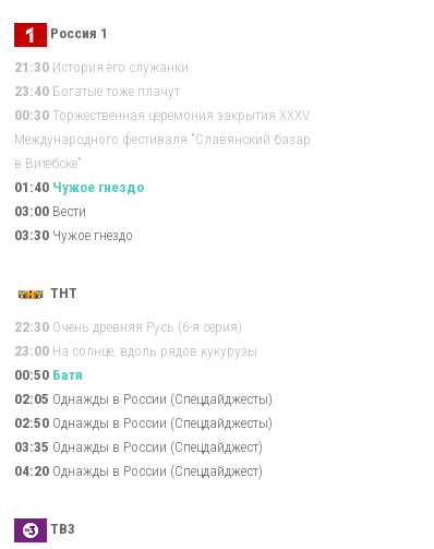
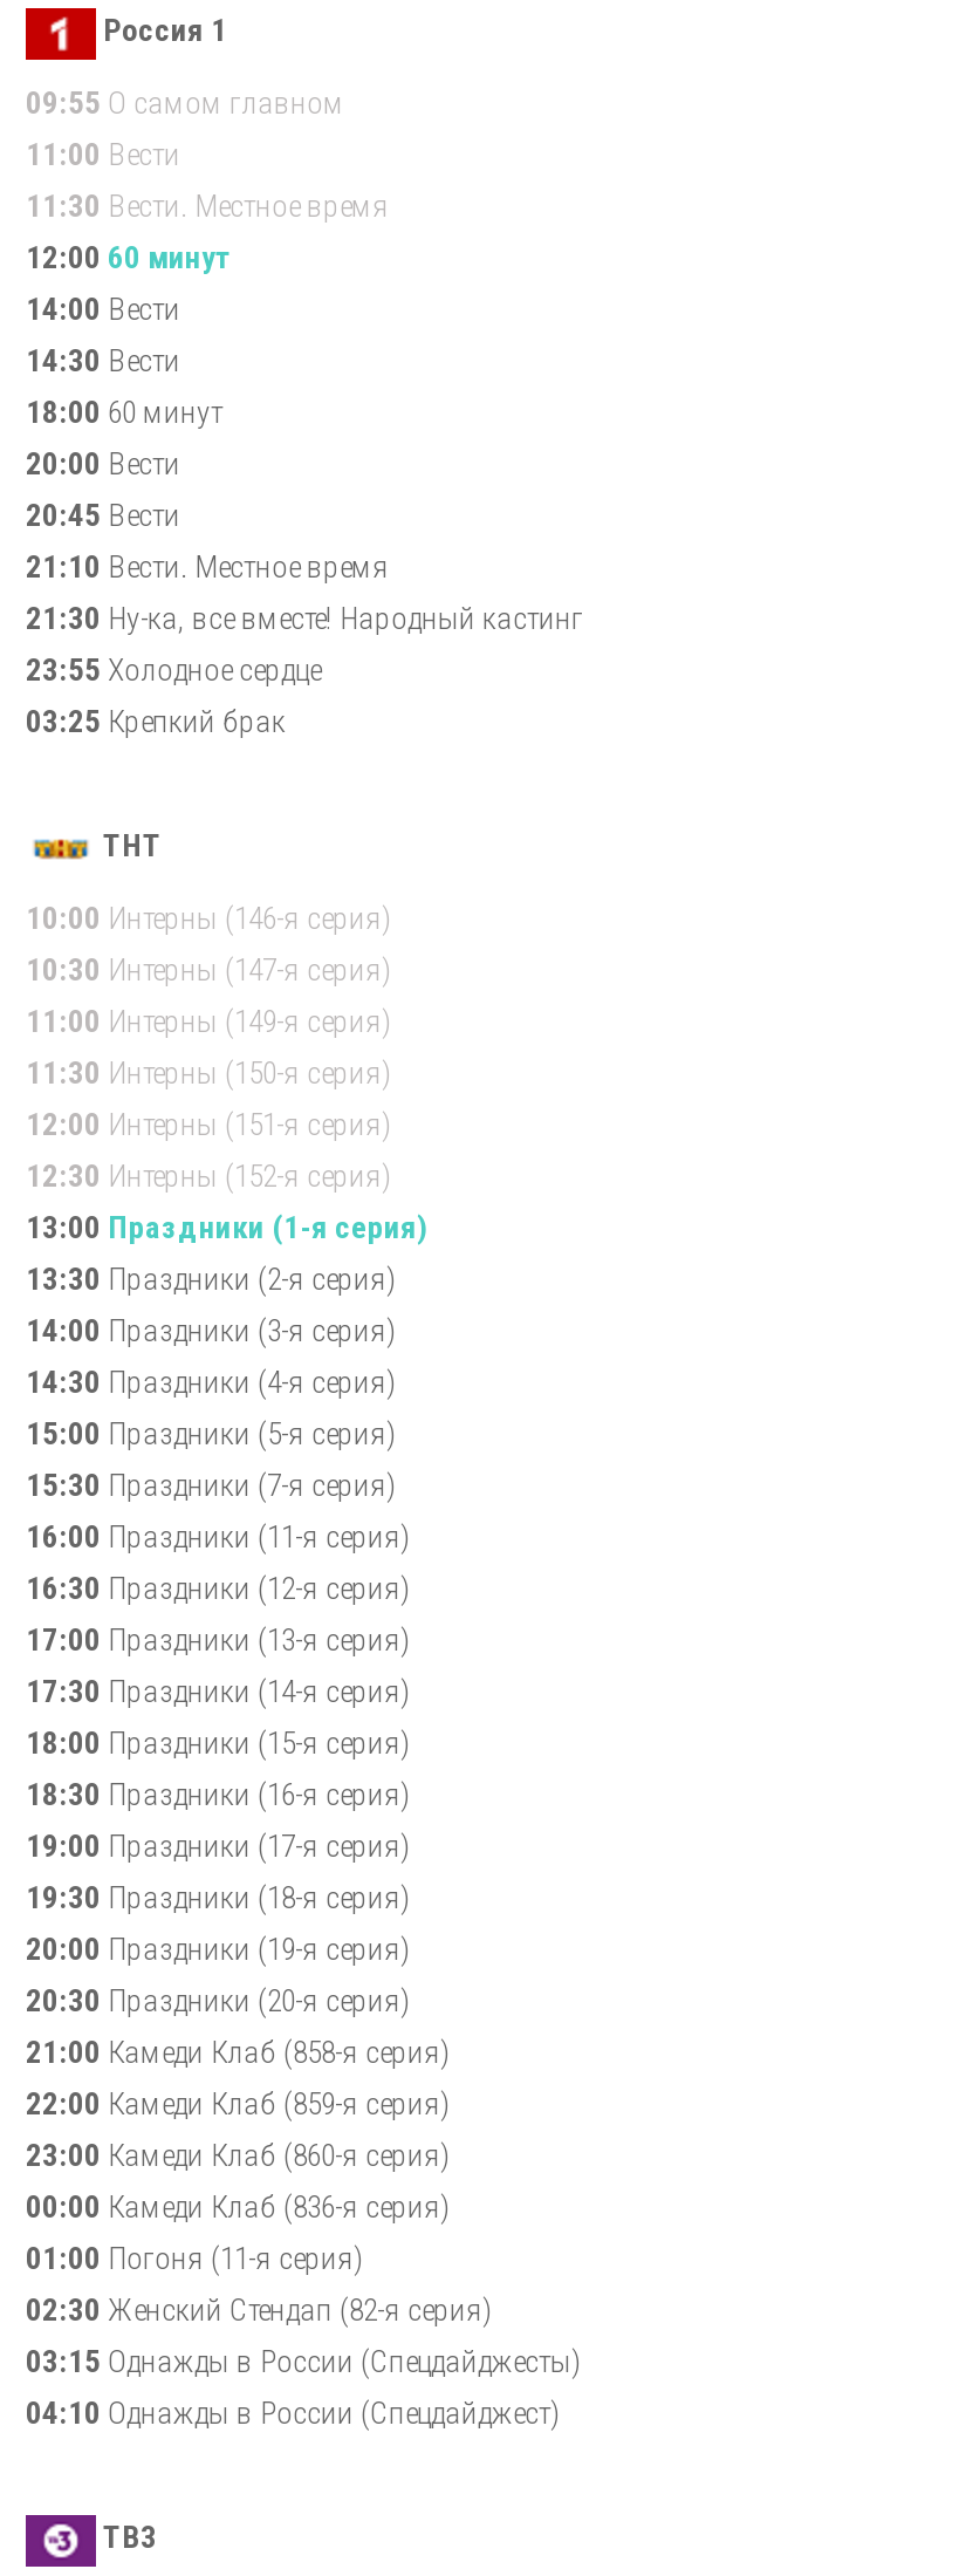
- 21:30 История его служанки
- 23:40 Богатые тоже плачут
- 00:30 Торжественная церемония закрытия XXXV
- Международного фестиваля "Славянский базар
- в Витебске"
- 01:40 Чужое гнездо
- 03:00 Вести
- 03:30 Чужое гнездо
+ 09:55 О самом главном
+ 11:00 Вести
+ 11:30 Вести. Местное время
+ 12:00 60 минут
+ 14:00 Вести
+ 14:30 Вести
+ 18:00 60 минут
+ 20:00 Вести
+ 20:45 Вести
+ 21:10 Вести. Местное время
+ 21:30 Ну-ка, все вместе! Народный кастинг
+ 23:55 Холодное сердце
+ 03:25 Крепкий брак

- 22:30 Очень древняя Русь (6-я серия)
- 23:00 На солнце, вдоль рядов кукурузы
- 00:50 Батя
- 02:05 Однажды в России (Спецдайджесты)
- 02:50 Однажды в России (Спецдайджесты)
- 03:35 Однажды в России (Спецдайджест)
- 04:20 Однажды в России (Спецдайджест)
+ 10:00 Интерны (146-я серия)
+ 10:30 Интерны (147-я серия)
+ 11:00 Интерны (149-я серия)
+ 11:30 Интерны (150-я серия)
+ 12:00 Интерны (151-я серия)
+ 12:30 Интерны (152-я серия)
+ 13:00 Праздники (1-я серия)
+ 13:30 Праздники (2-я серия)
+ 14:00 Праздники (3-я серия)
+ 14:30 Праздники (4-я серия)
+ 15:00 Праздники (5-я серия)
+ 15:30 Праздники (7-я серия)
+ 16:00 Праздники (11-я серия)
+ 16:30 Праздники (12-я серия)
+ 17:00 Праздники (13-я серия)
+ 17:30 Праздники (14-я серия)
+ 18:00 Праздники (15-я серия)
+ 18:30 Праздники (16-я серия)
+ 19:00 Праздники (17-я серия)
+ 19:30 Праздники (18-я серия)
+ 20:00 Праздники (19-я серия)
+ 20:30 Праздники (20-я серия)
+ 21:00 Камеди Клаб (858-я серия)
+ 22:00 Камеди Клаб (859-я серия)
+ 23:00 Камеди Клаб (860-я серия)
+ 00:00 Камеди Клаб (836-я серия)
+ 01:00 Погоня (11-я серия)
+ 02:30 Женский Стендап (82-я серия)
+ 03:15 Однажды в России (Спецдайджесты)
+ 04:10 Однажды в России (Спецдайджест)
